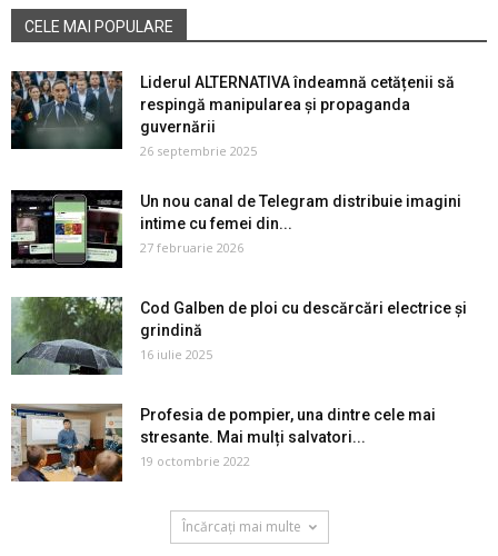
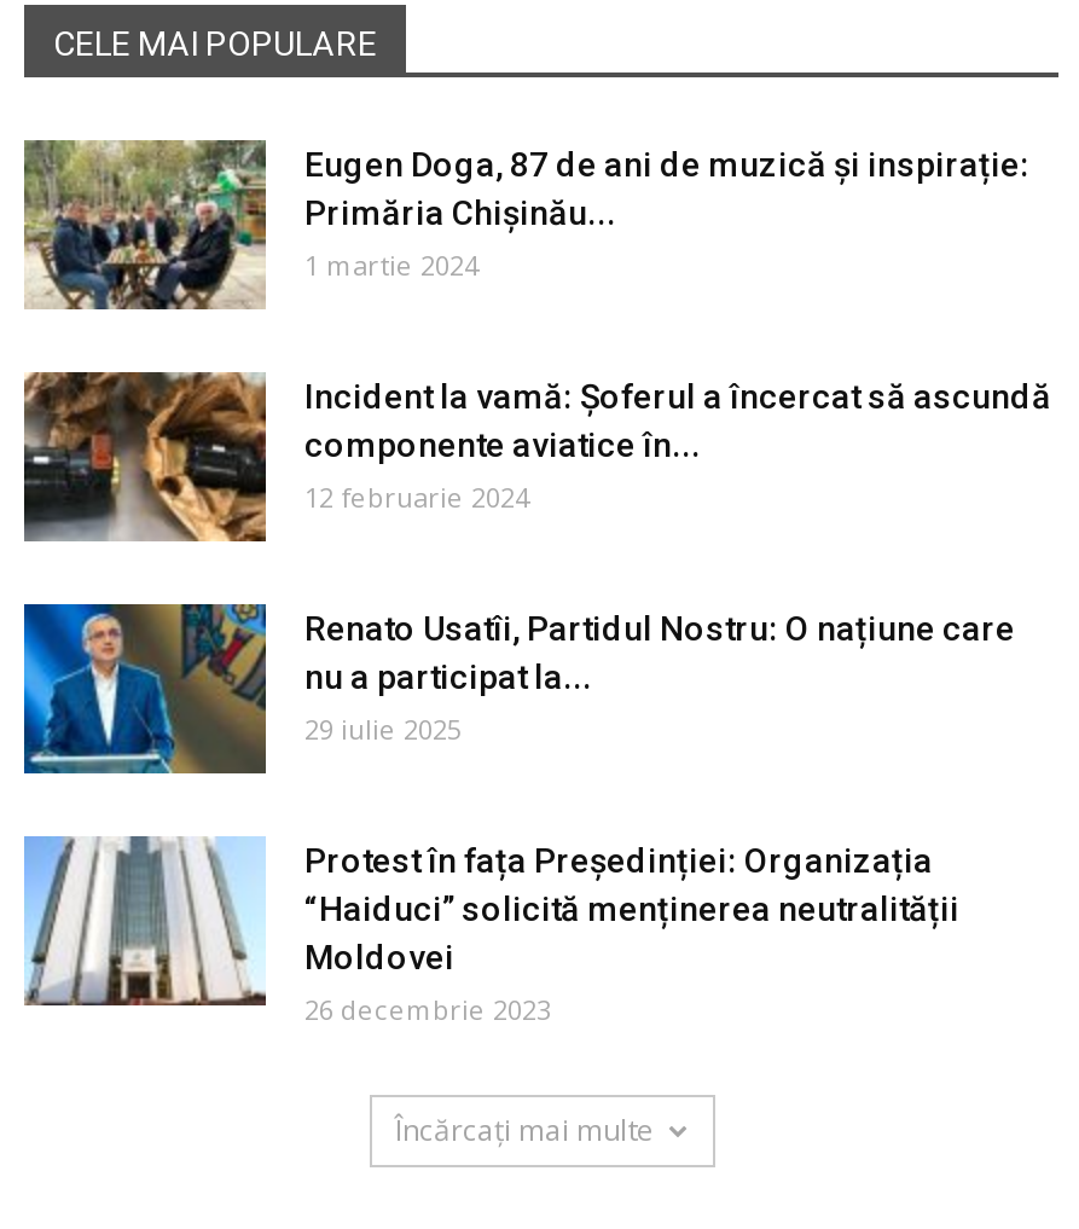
- [image]
- Liderul ALTERNATIVA îndeamnă cetățenii să
- respingă manipularea și propaganda
- guvernării
- 26 septembrie 2025
+ [image]
+ Eugen Doga, 87 de ani de muzică și inspirație:
+ Primăria Chișinău...
+ 1 martie 2024

- [image]
- Un nou canal de Telegram distribuie imagini
- intime cu femei din...
- 27 februarie 2026
+ [image]
+ Incident la vamă: Șoferul a încercat să ascundă
+ componente aviatice în...
+ 12 februarie 2024

- [image]
- Cod Galben de ploi cu descărcări electrice și
- grindină
- 16 iulie 2025
+ [image]
+ Renato Usatîi, Partidul Nostru: O națiune care
+ nu a participat la...
+ 29 iulie 2025

- [image]
- Profesia de pompier, una dintre cele mai
- stresante. Mai mulți salvatori...
- 19 octombrie 2022
+ [image]
+ Protest în fața Președinției: Organizația
+ “Haiduci” solicită menținerea neutralității
+ Moldovei
+ 26 decembrie 2023
